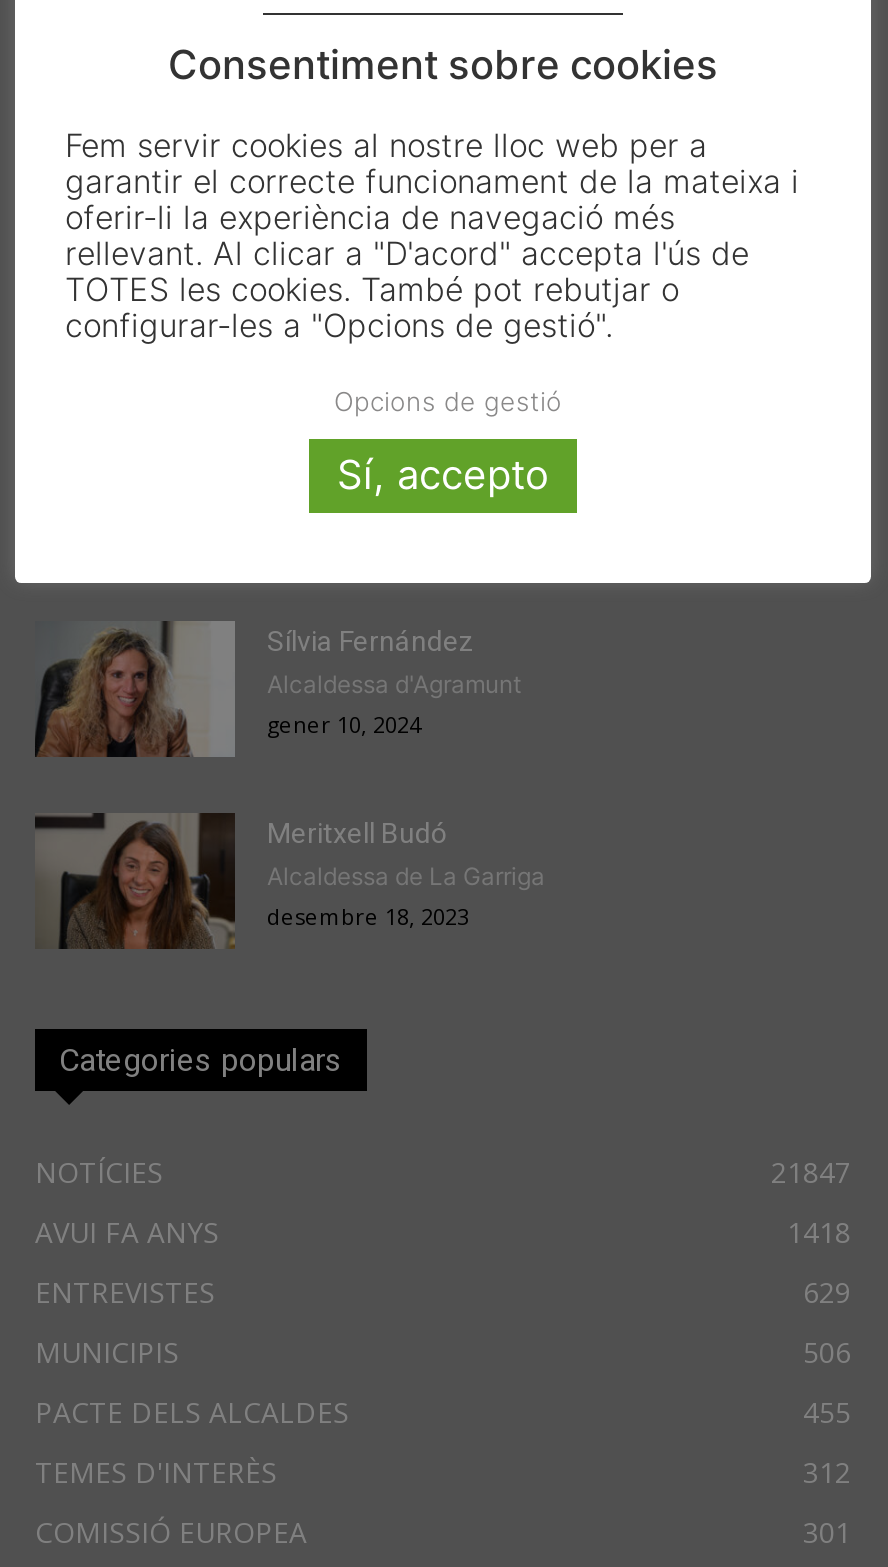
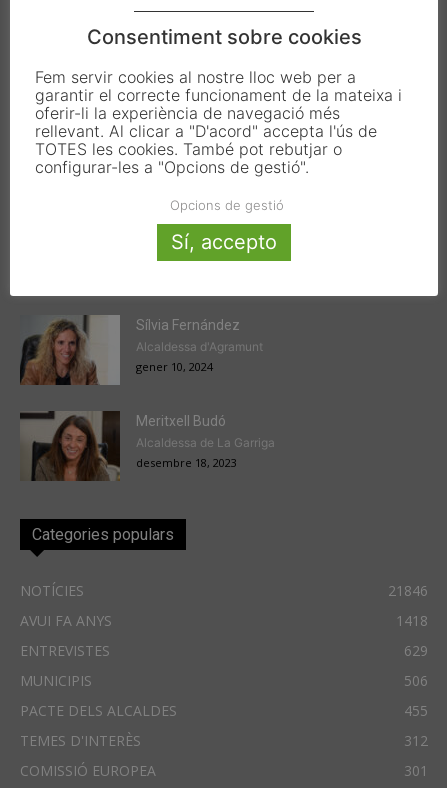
- 21847
+ 21846
